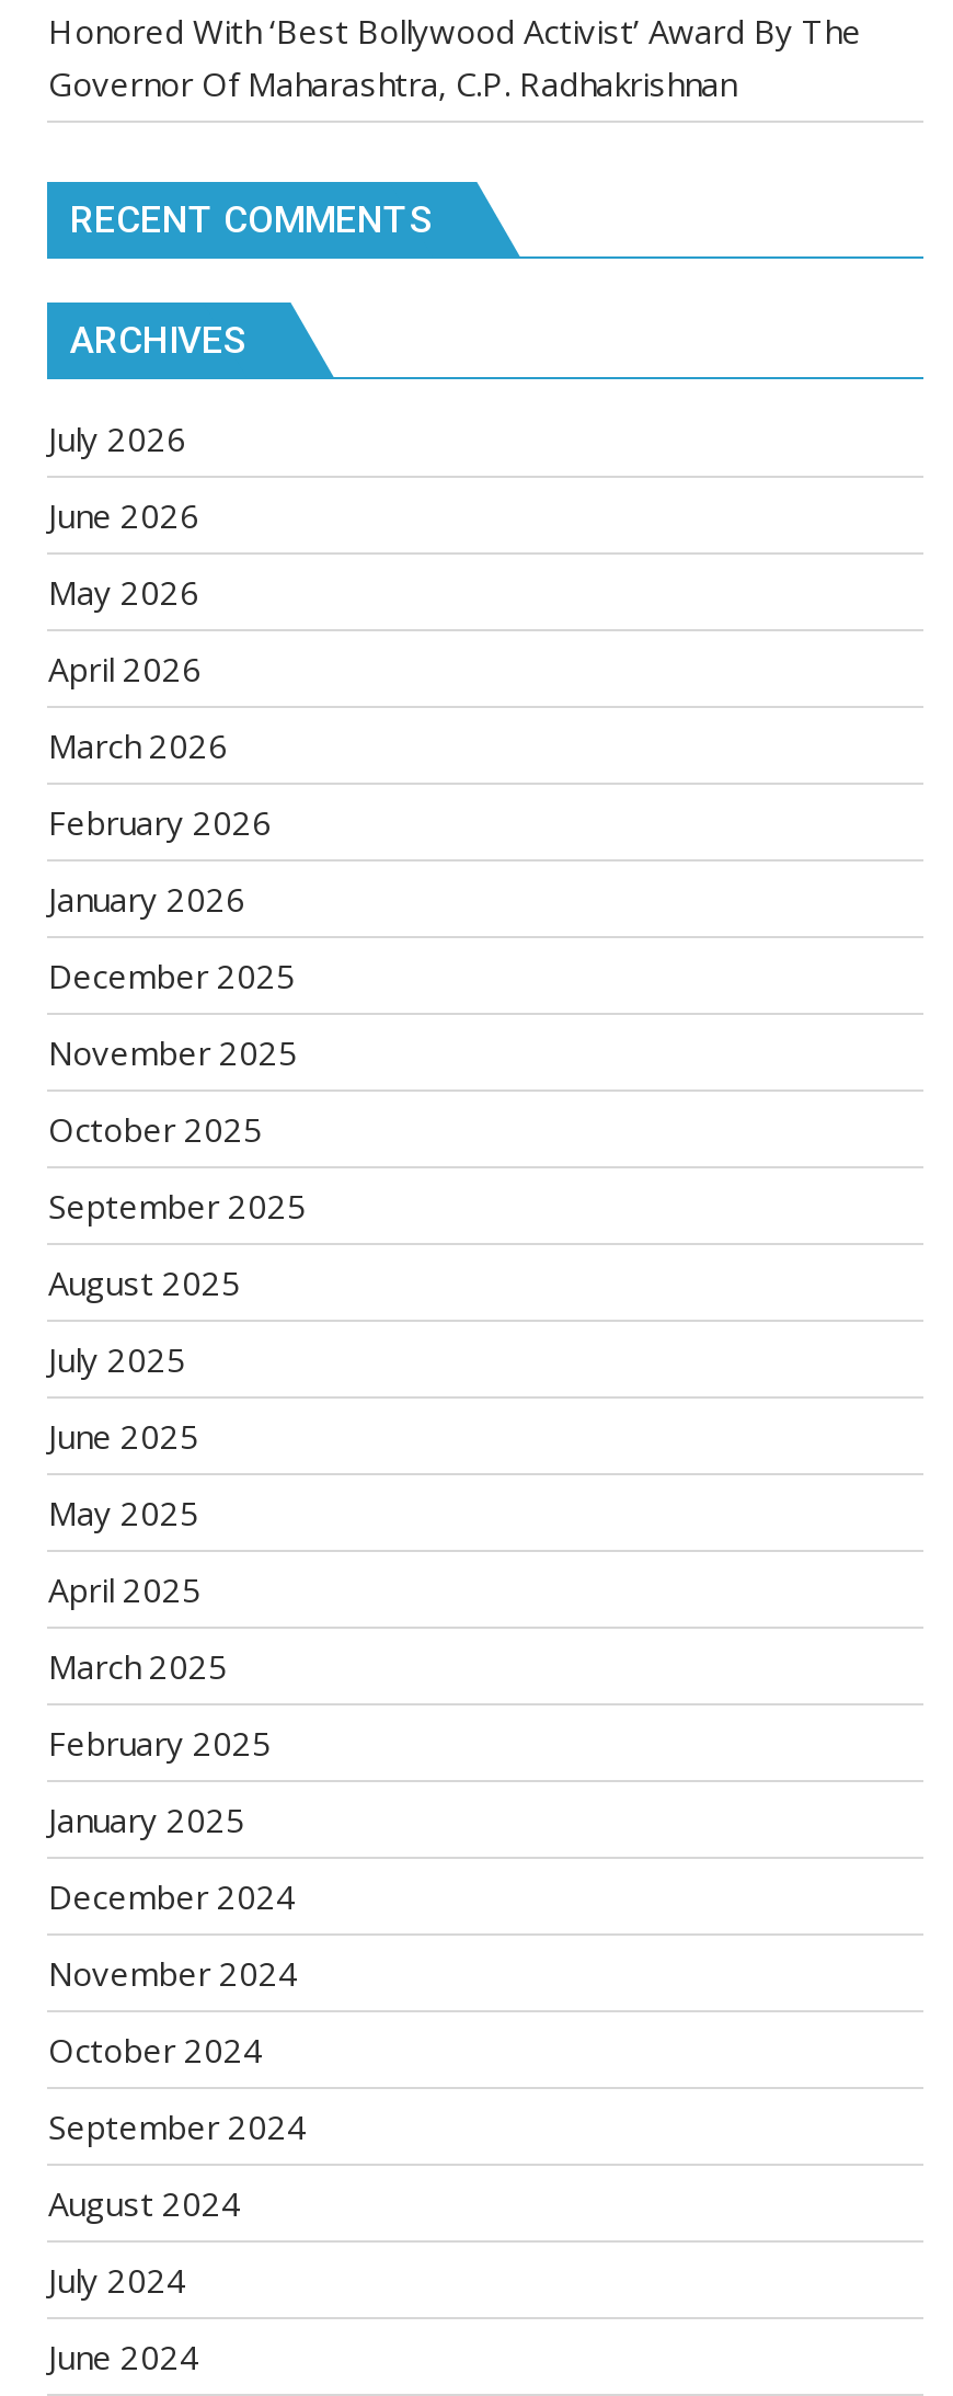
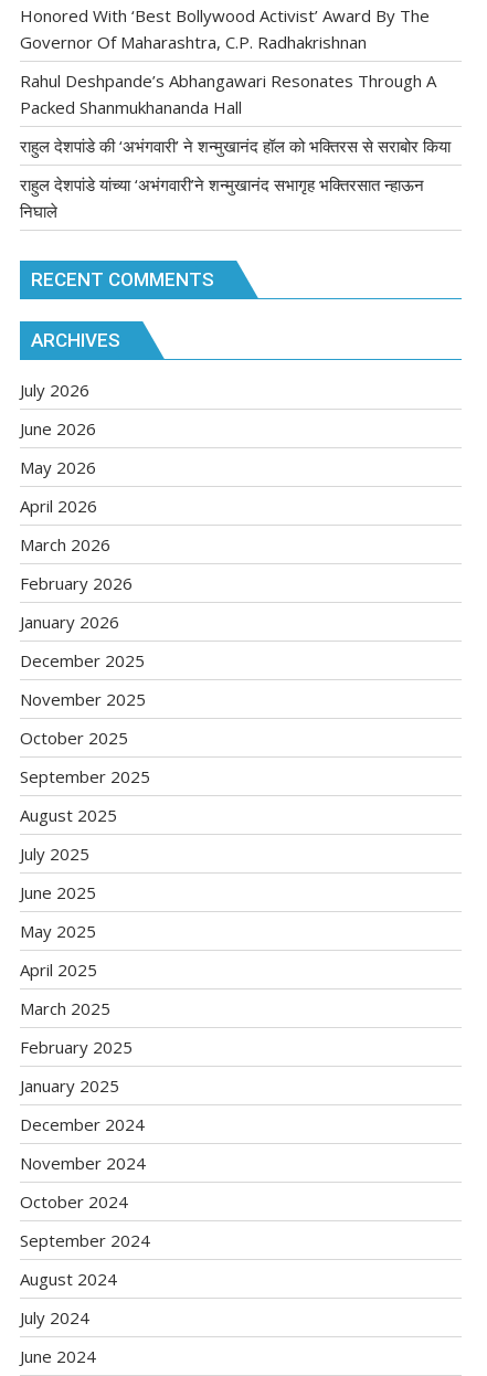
+ Rahul Deshpande’s Abhangawari Resonates Through A
+ Packed Shanmukhananda Hall
+ राहुल देशपांडे की ‘अभंगवारी’ ने शन्मुखानंद हॉल को भक्तिरस से सराबोर किया
+ राहुल देशपांडे यांच्या ‘अभंगवारी’ने शन्मुखानंद सभागृह भक्तिरसात न्हाऊन
+ निघाले
